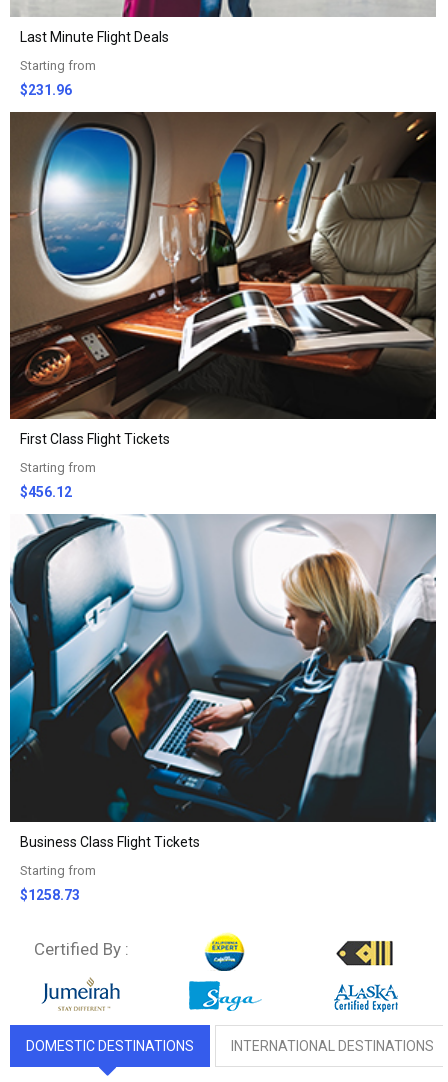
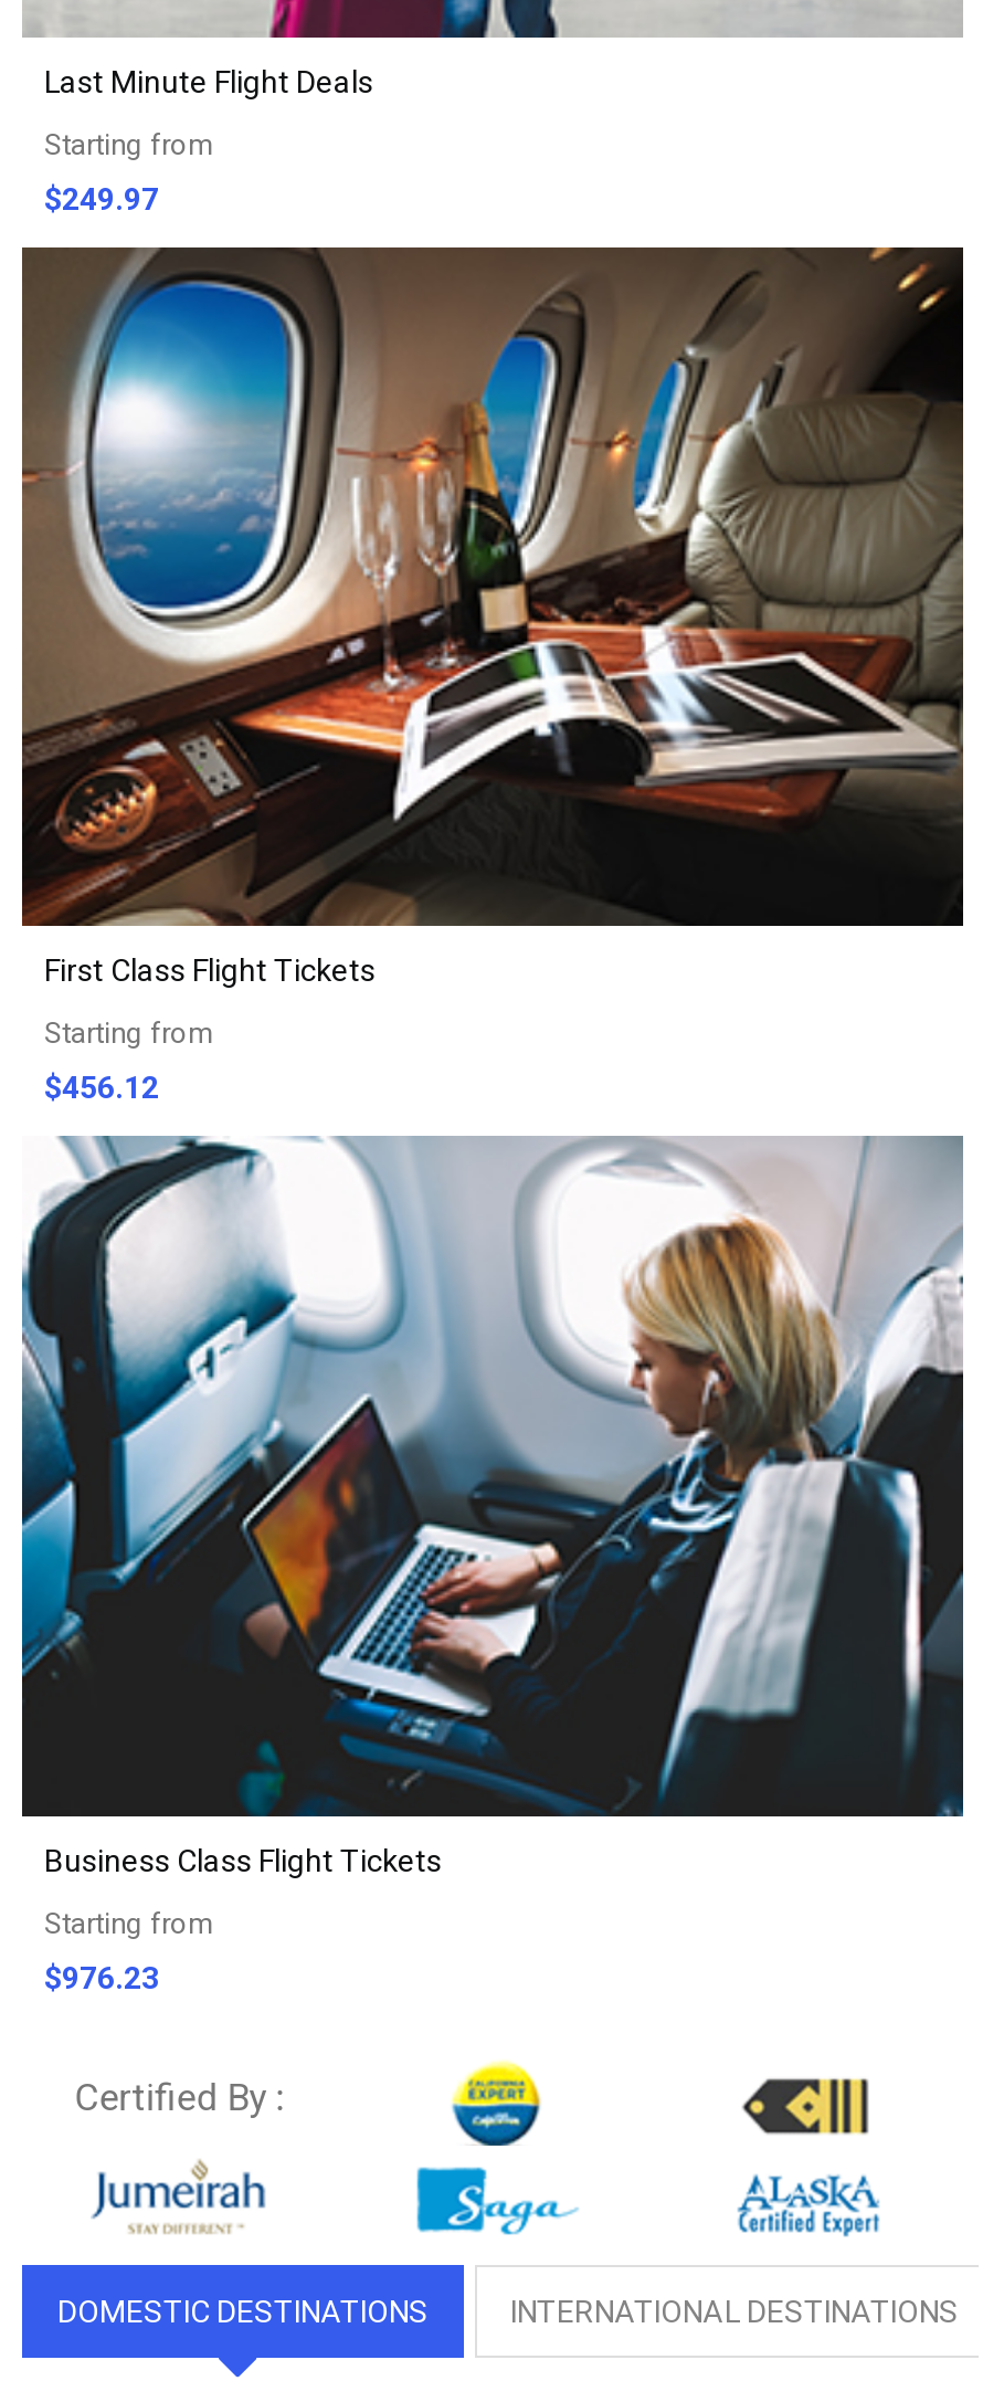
- $231.96
+ $249.97

- $1258.73
+ $976.23
